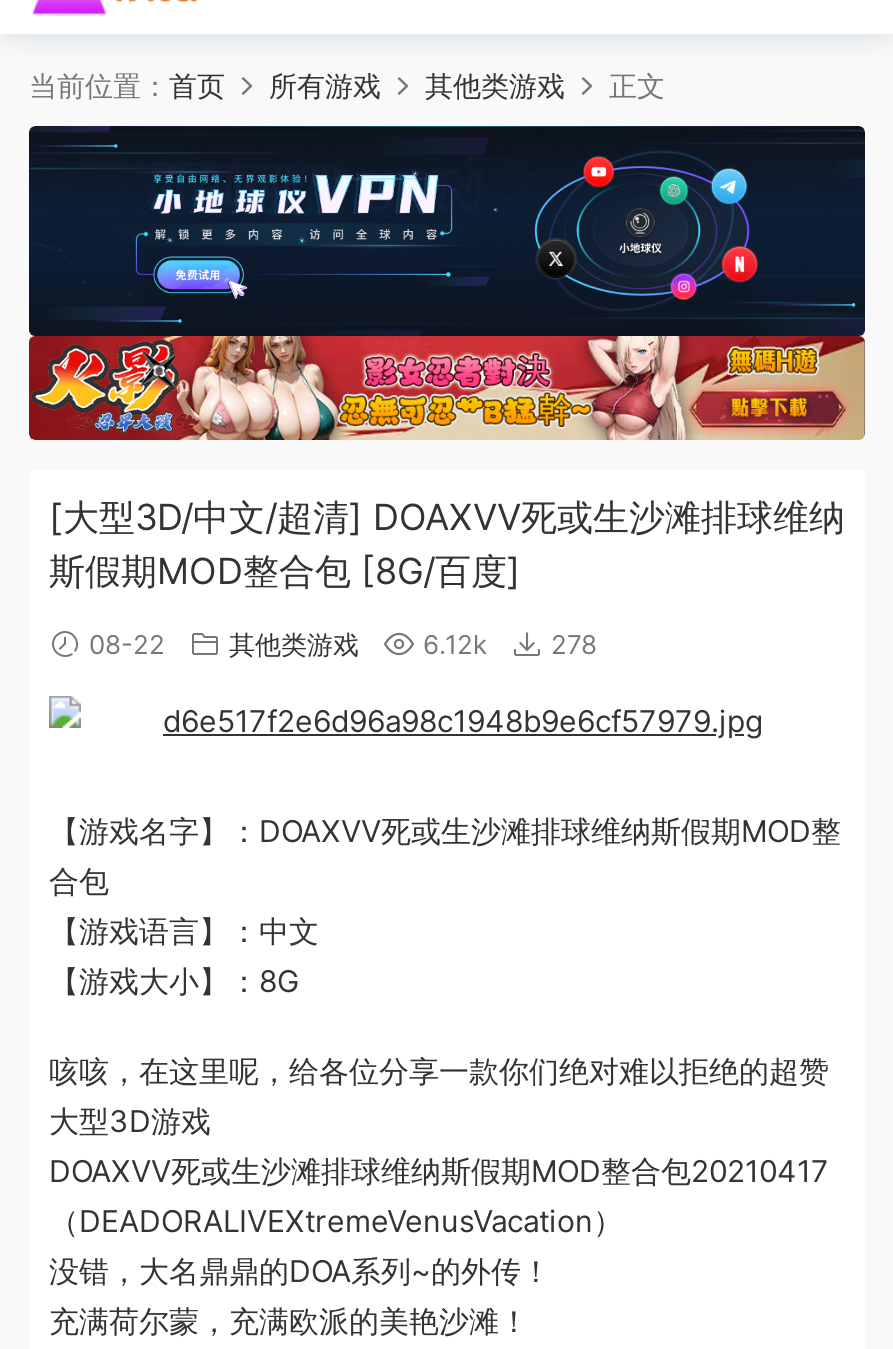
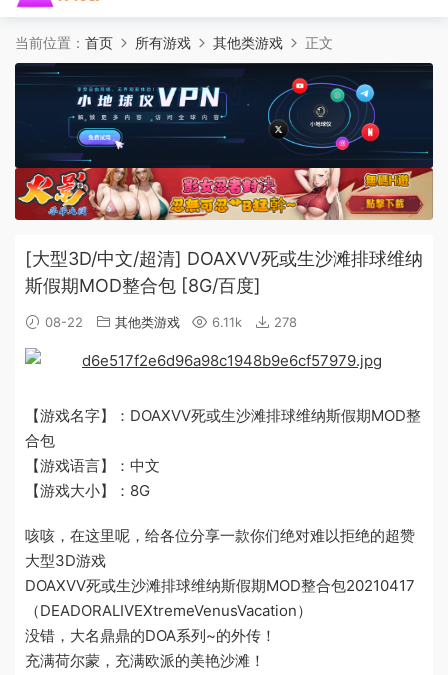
- 08-22 其他类游戏 6.12k 278
+ 08-22 其他类游戏 6.11k 278
